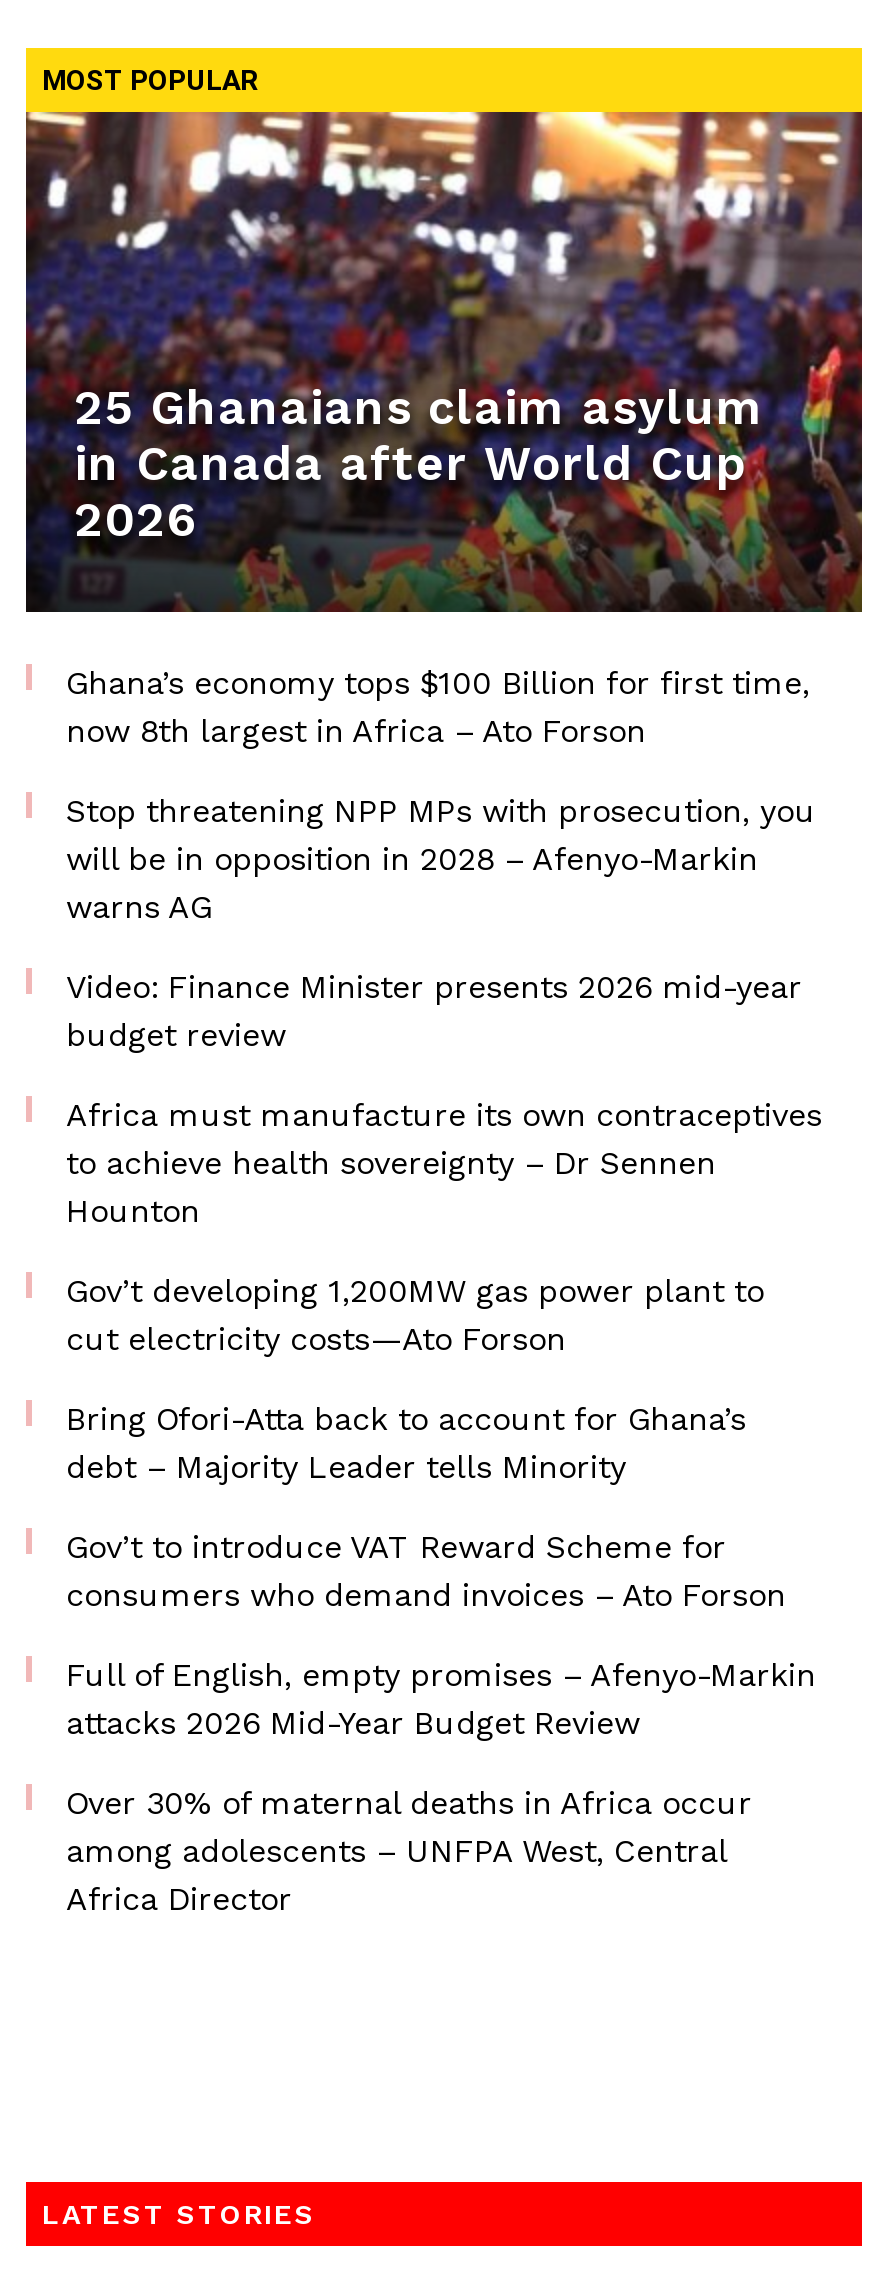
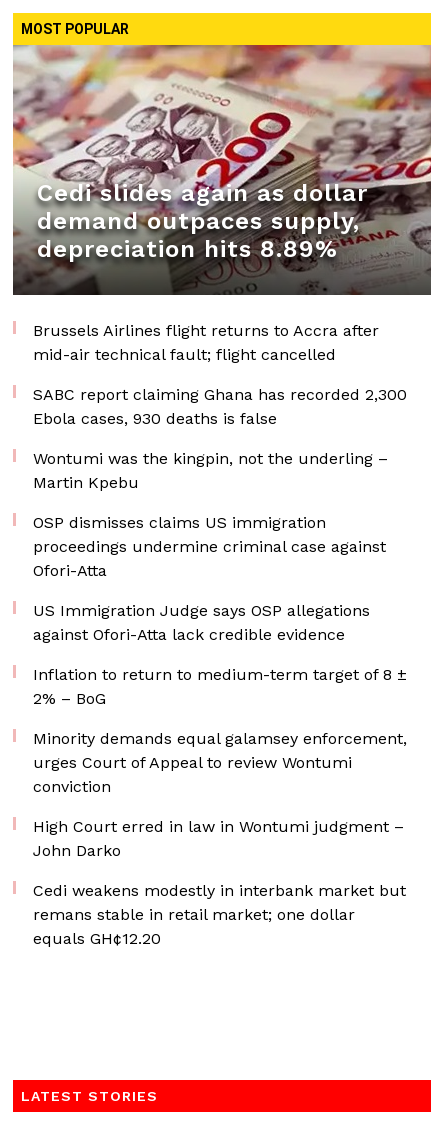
- [image]
- 25 Ghanaians claim asylum
- in Canada after World Cup
- 2026
+ [image]
+ Cedi slides again as dollar
+ demand outpaces supply,
+ depreciation hits 8.89%

- Ghana’s economy tops $100 Billion for first time,
- now 8th largest in Africa – Ato Forson
+ Brussels Airlines flight returns to Accra after
+ mid-air technical fault; flight cancelled

- Stop threatening NPP MPs with prosecution, you
- will be in opposition in 2028 – Afenyo-Markin
- warns AG
+ SABC report claiming Ghana has recorded 2,300
+ Ebola cases, 930 deaths is false

- Video: Finance Minister presents 2026 mid-year
- budget review
+ Wontumi was the kingpin, not the underling –
+ Martin Kpebu

- Africa must manufacture its own contraceptives
- to achieve health sovereignty – Dr Sennen
- Hounton
+ OSP dismisses claims US immigration
+ proceedings undermine criminal case against
+ Ofori-Atta

- Gov’t developing 1,200MW gas power plant to
- cut electricity costs—Ato Forson
+ US Immigration Judge says OSP allegations
+ against Ofori-Atta lack credible evidence

- Bring Ofori-Atta back to account for Ghana’s
- debt – Majority Leader tells Minority
+ Inflation to return to medium-term target of 8 ±
+ 2% – BoG

- Gov’t to introduce VAT Reward Scheme for
- consumers who demand invoices – Ato Forson
+ Minority demands equal galamsey enforcement,
+ urges Court of Appeal to review Wontumi
+ conviction

- Full of English, empty promises – Afenyo-Markin
- attacks 2026 Mid-Year Budget Review
+ High Court erred in law in Wontumi judgment –
+ John Darko

- Over 30% of maternal deaths in Africa occur
- among adolescents – UNFPA West, Central
- Africa Director
+ Cedi weakens modestly in interbank market but
+ remans stable in retail market; one dollar
+ equals GH¢12.20
